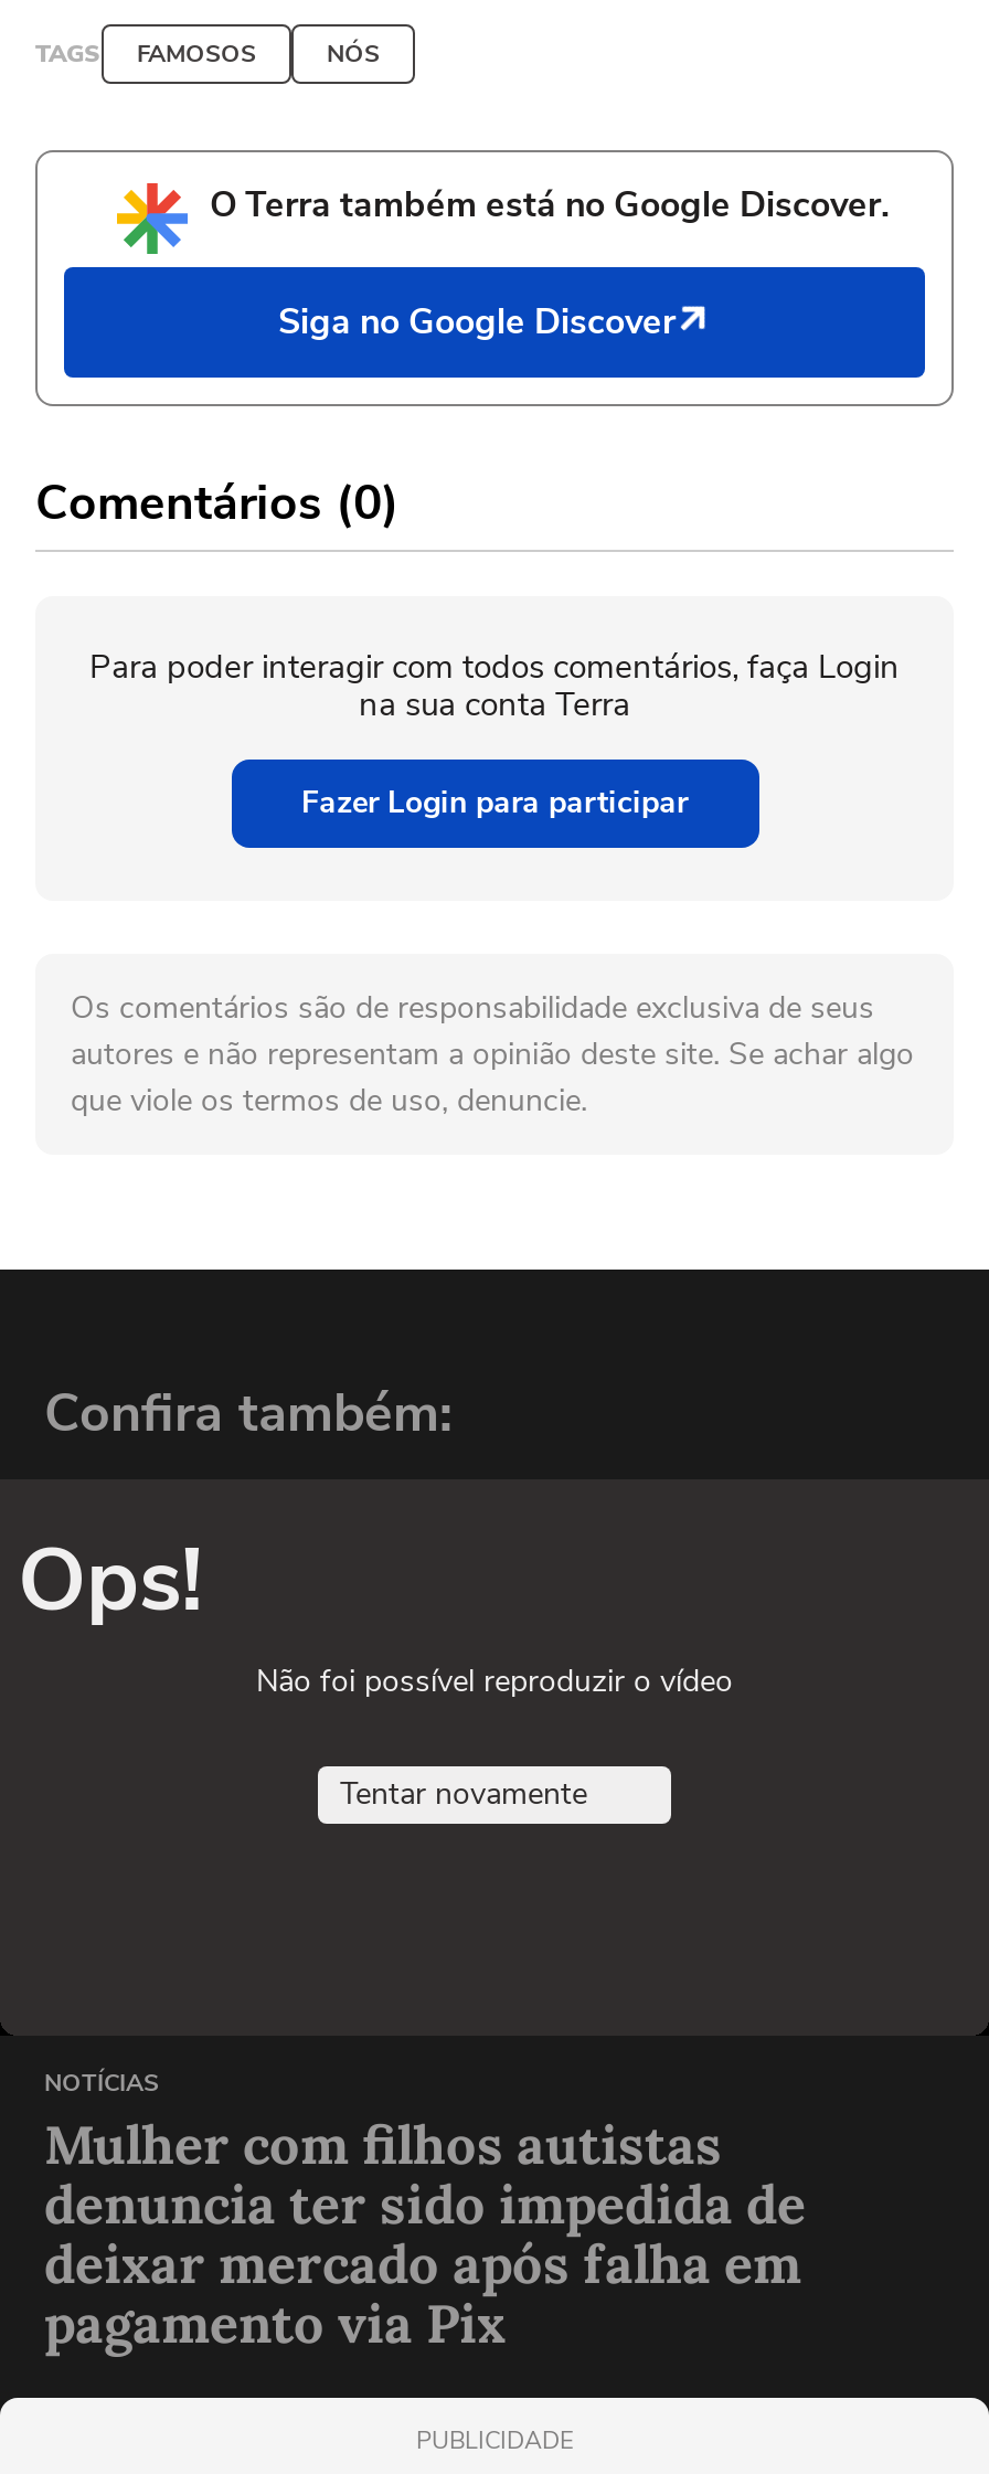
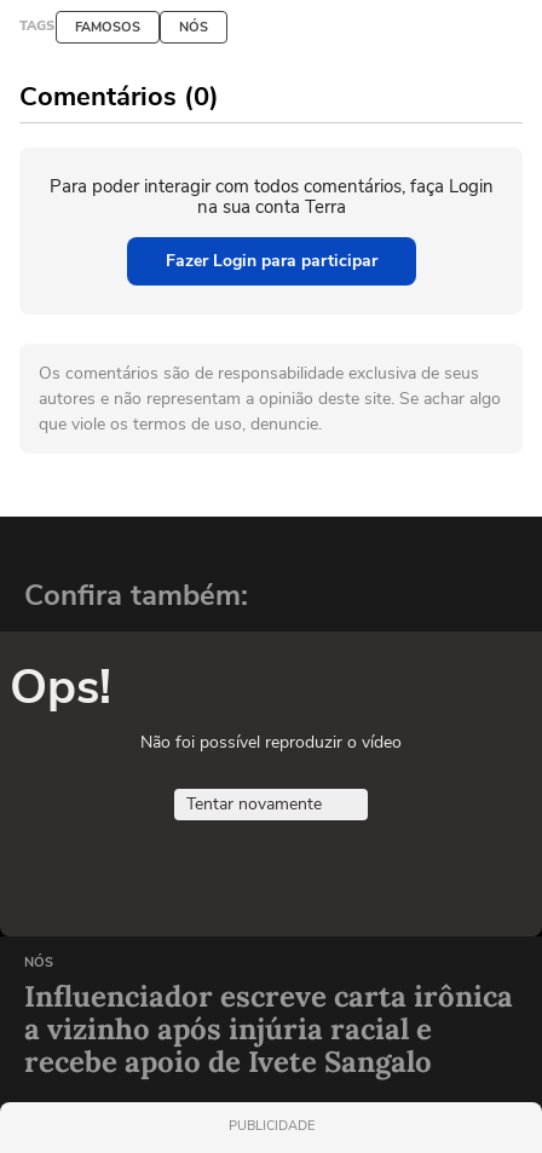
- [image]
- O Terra também está no Google Discover.
- Siga no Google Discover

- NOTÍCIAS
- Mulher com filhos autistas
- denuncia ter sido impedida de
- deixar mercado após falha em
- pagamento via Pix
+ NÓS
+ Influenciador escreve carta irônica
+ a vizinho após injúria racial e
+ recebe apoio de Ivete Sangalo
